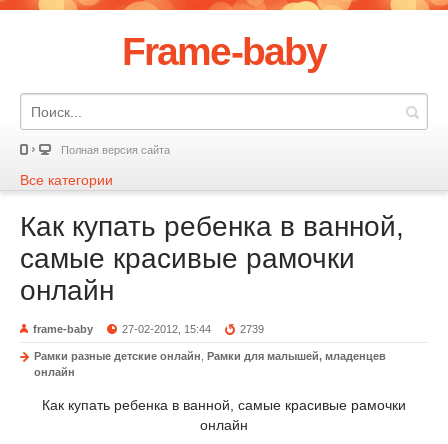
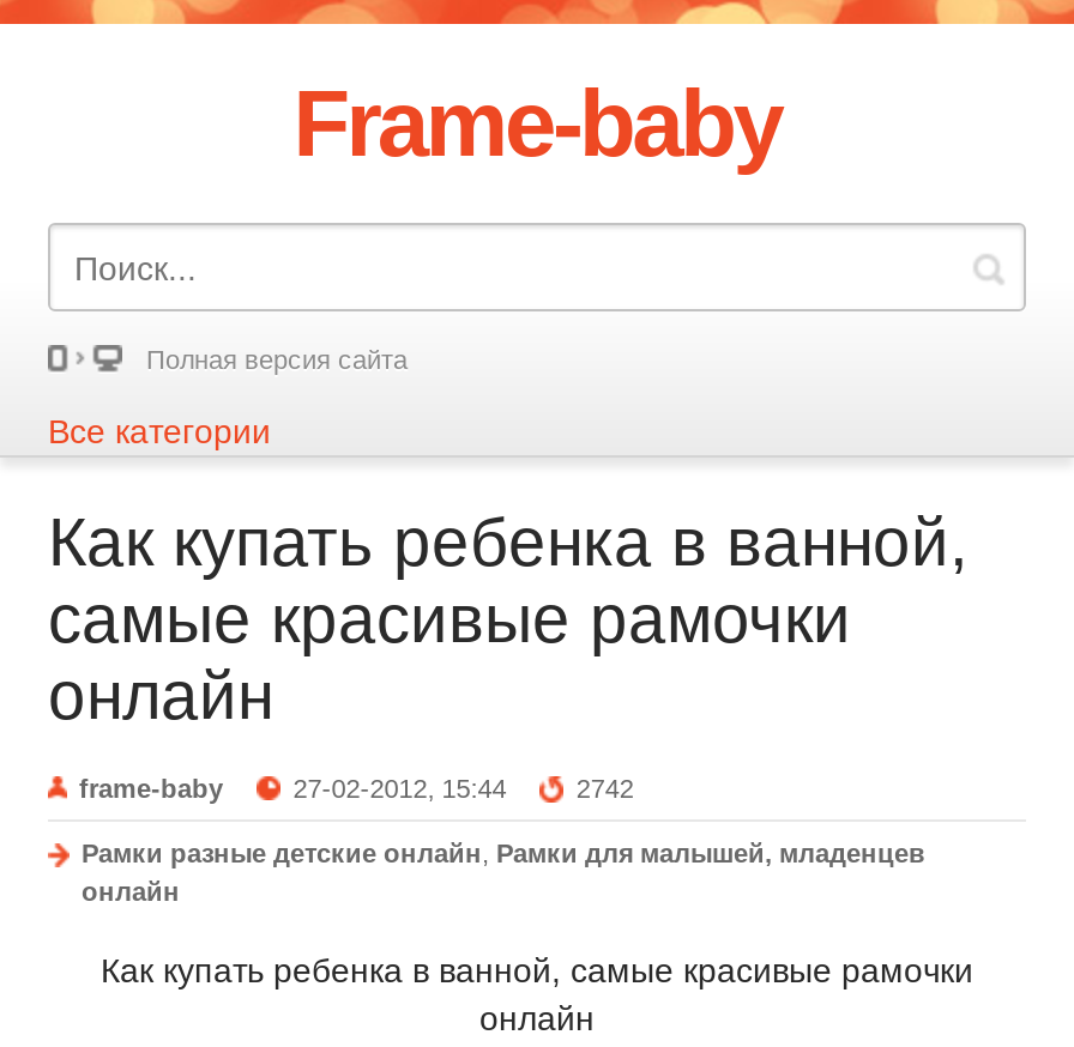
- 2739
+ 2742
